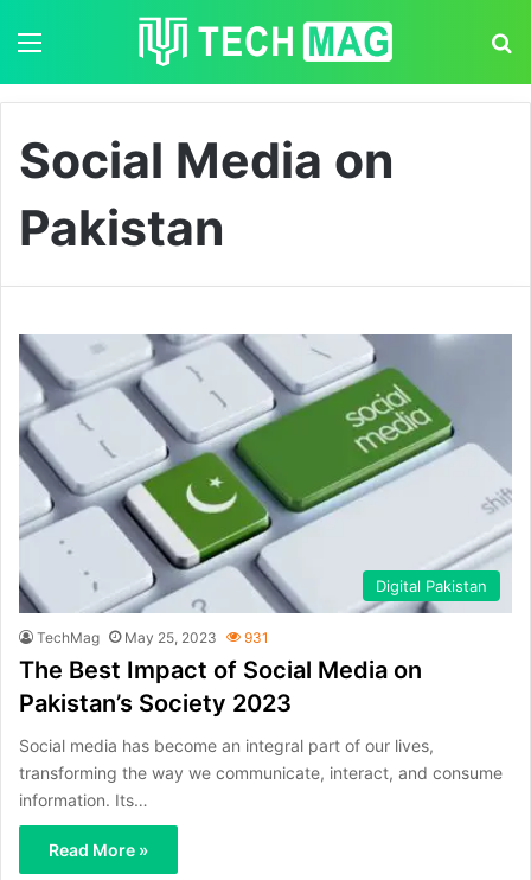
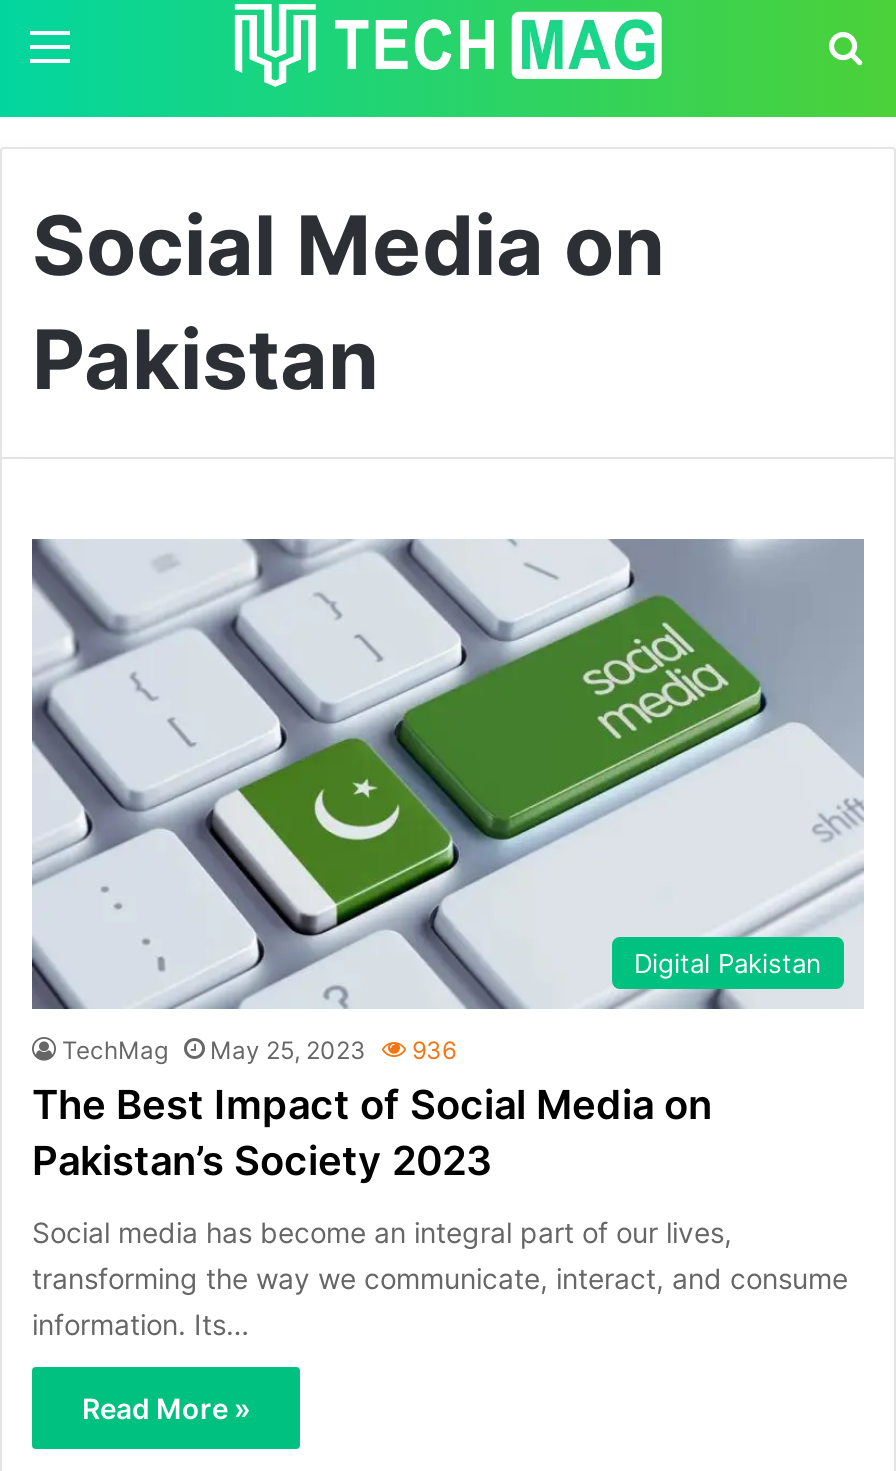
- TechMag May 25, 2023 931
+ TechMag May 25, 2023 936
